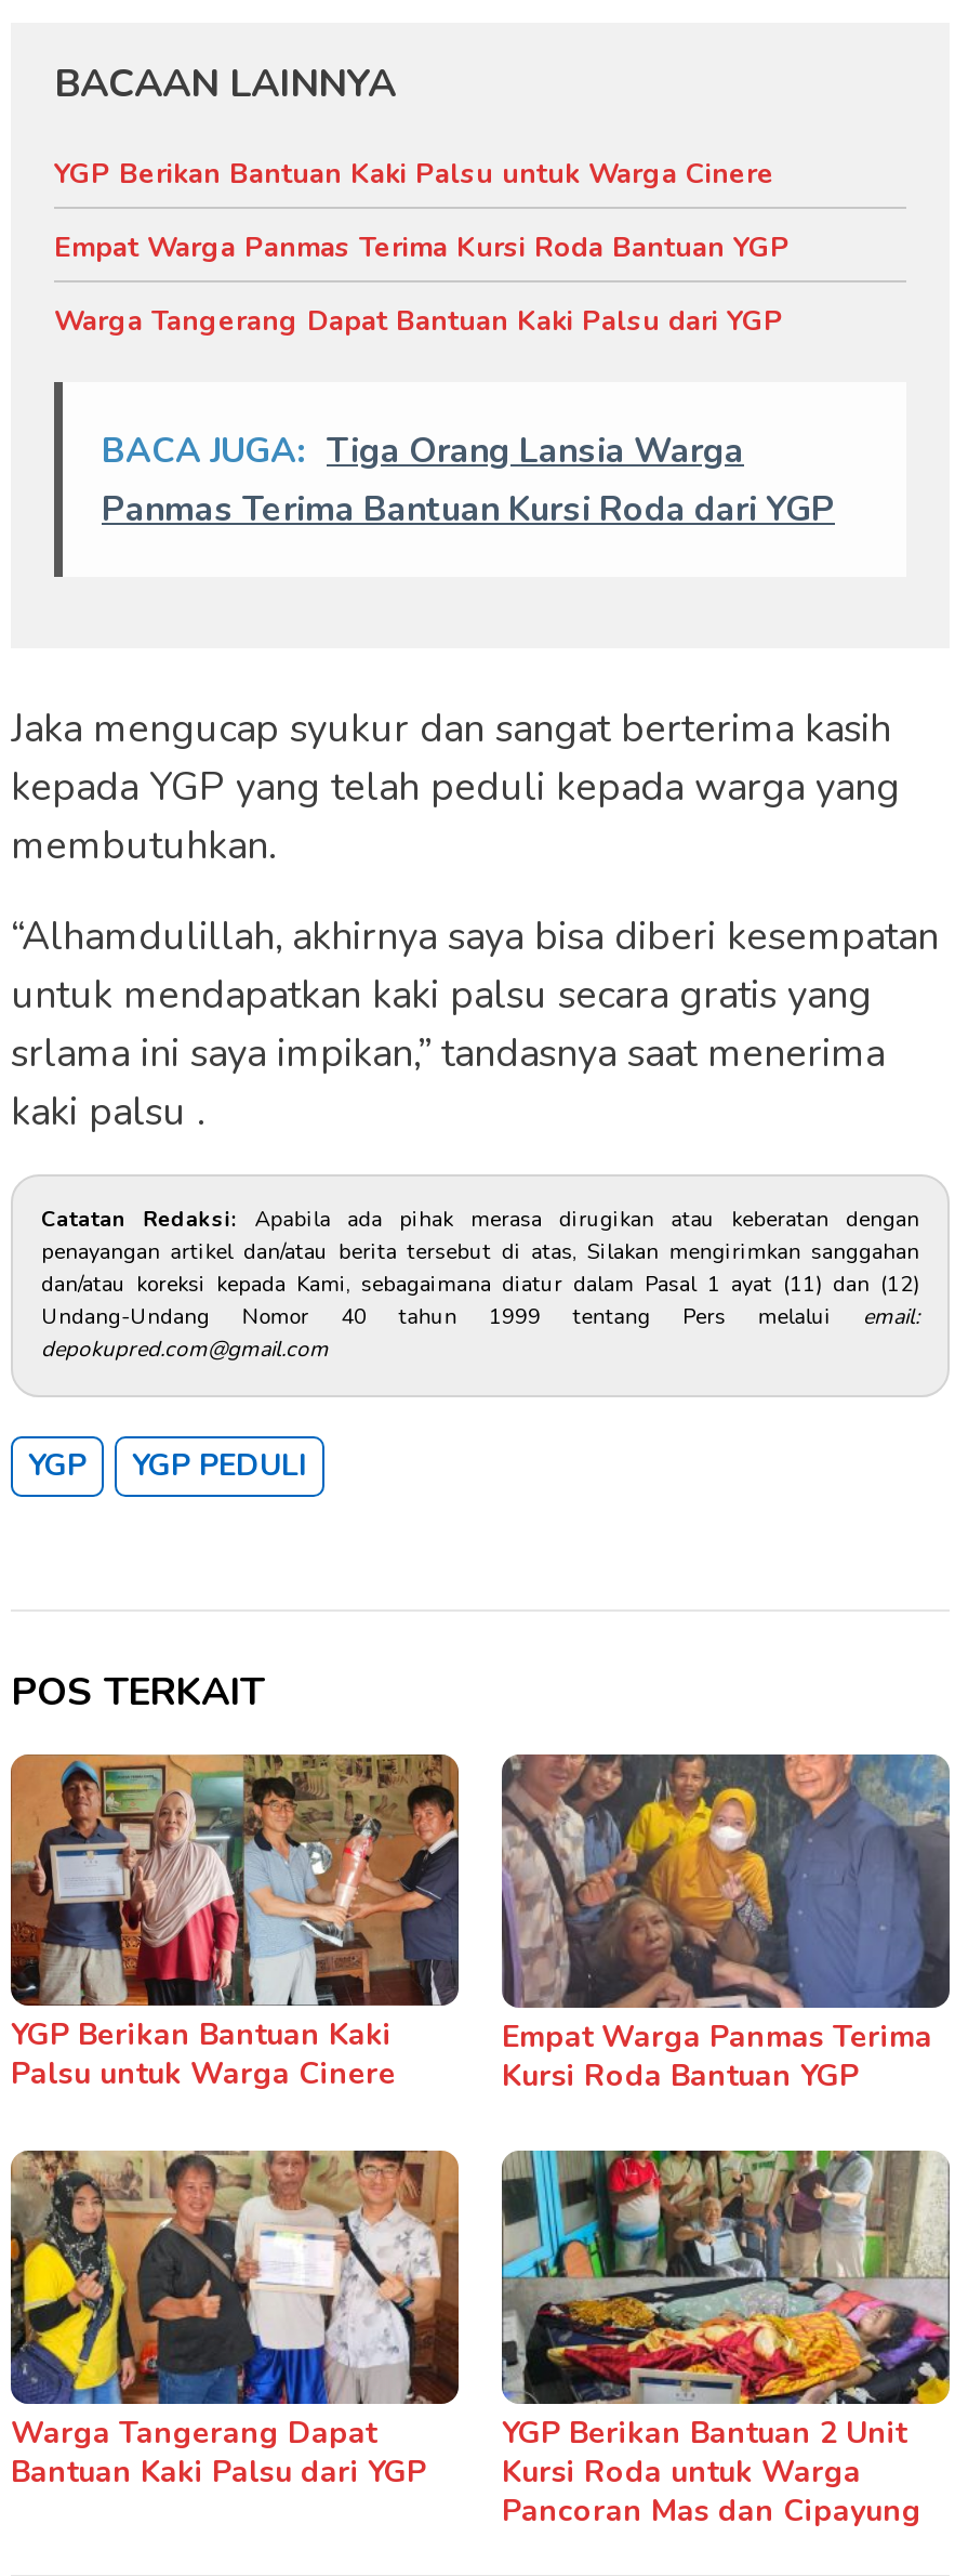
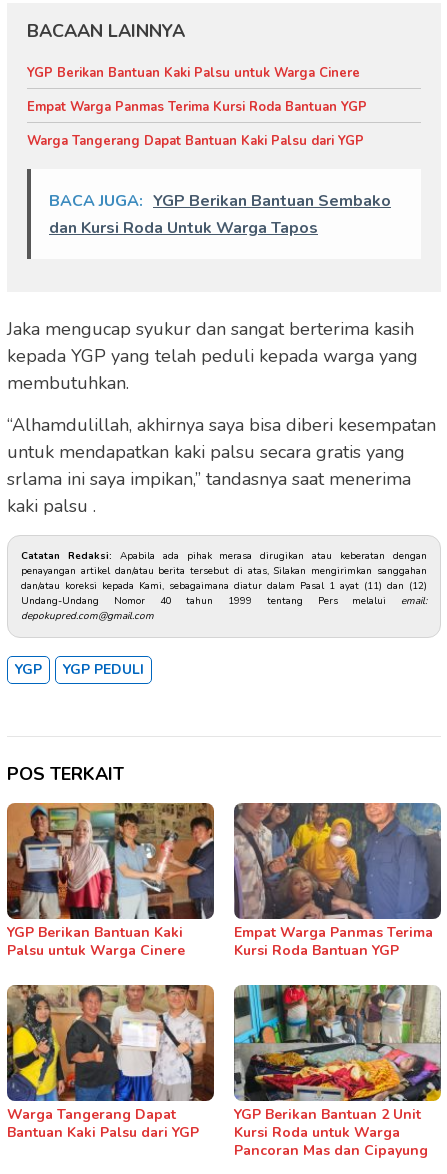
- BACA JUGA: Tiga Orang Lansia Warga
- Panmas Terima Bantuan Kursi Roda dari YGP
+ BACA JUGA: YGP Berikan Bantuan Sembako
+ dan Kursi Roda Untuk Warga Tapos
